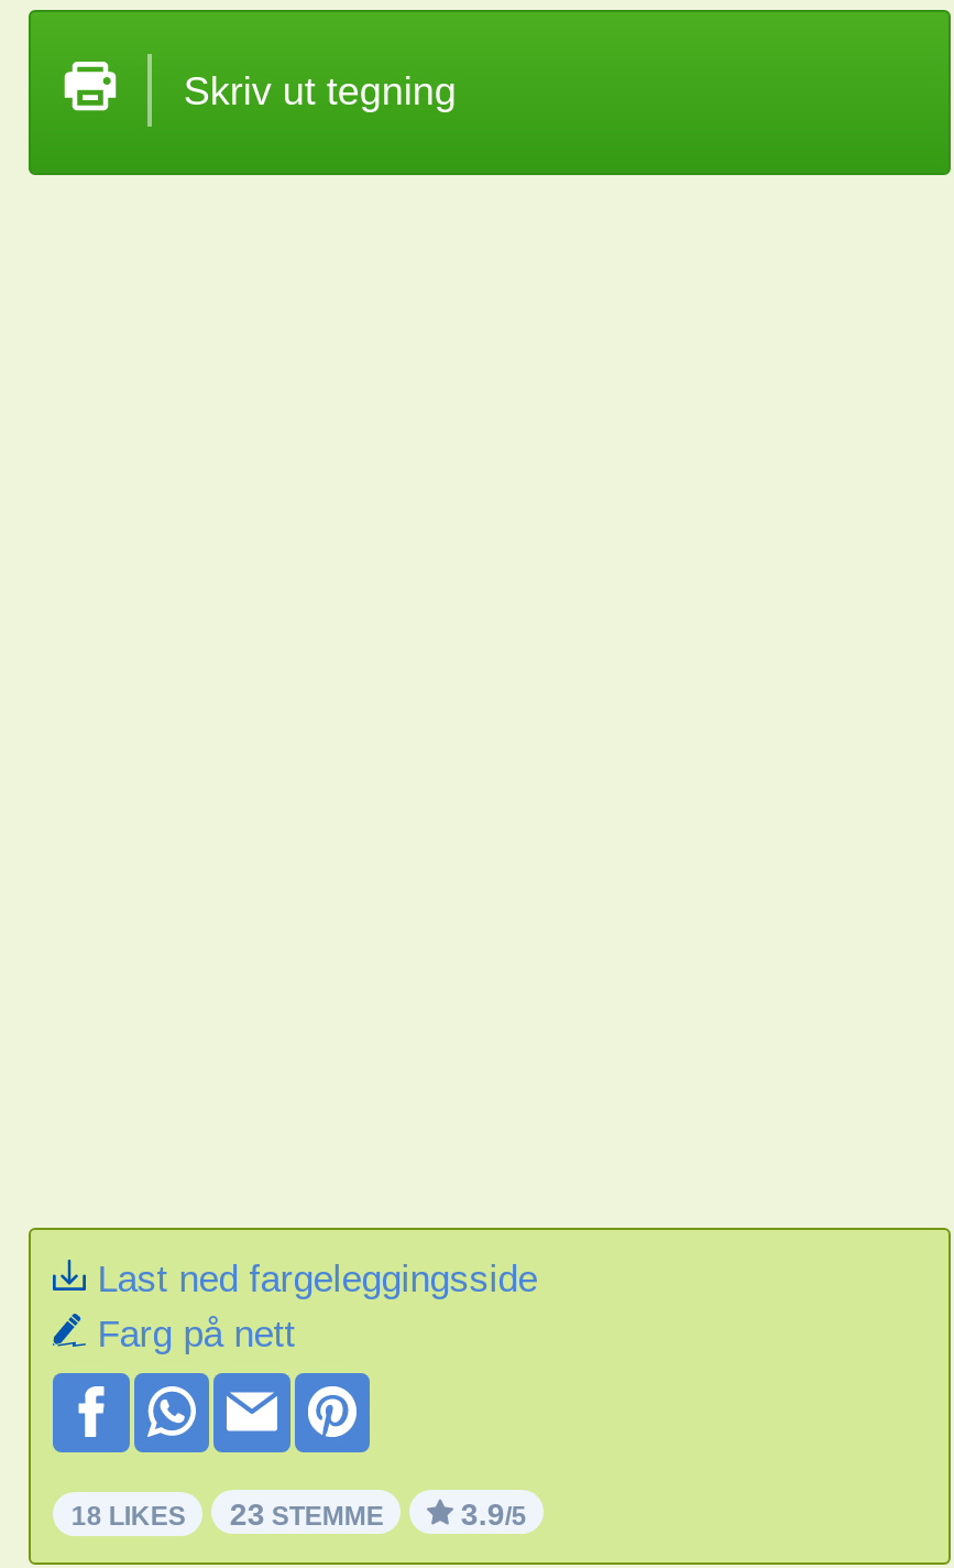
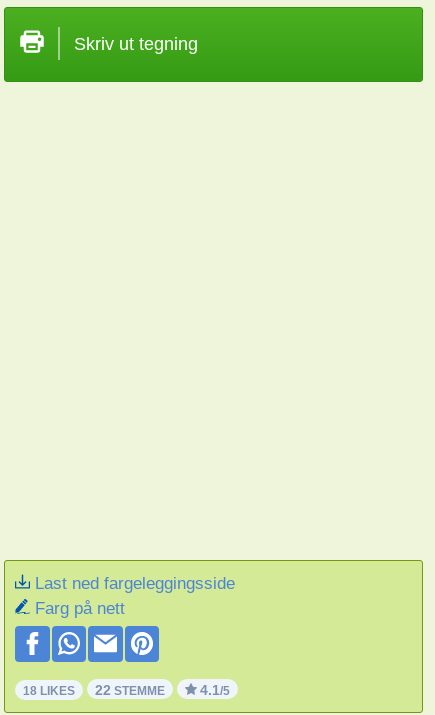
- 18 LIKES 23 STEMME
+ 18 LIKES 22 STEMME

- 3.9/5
+ 4.1/5
